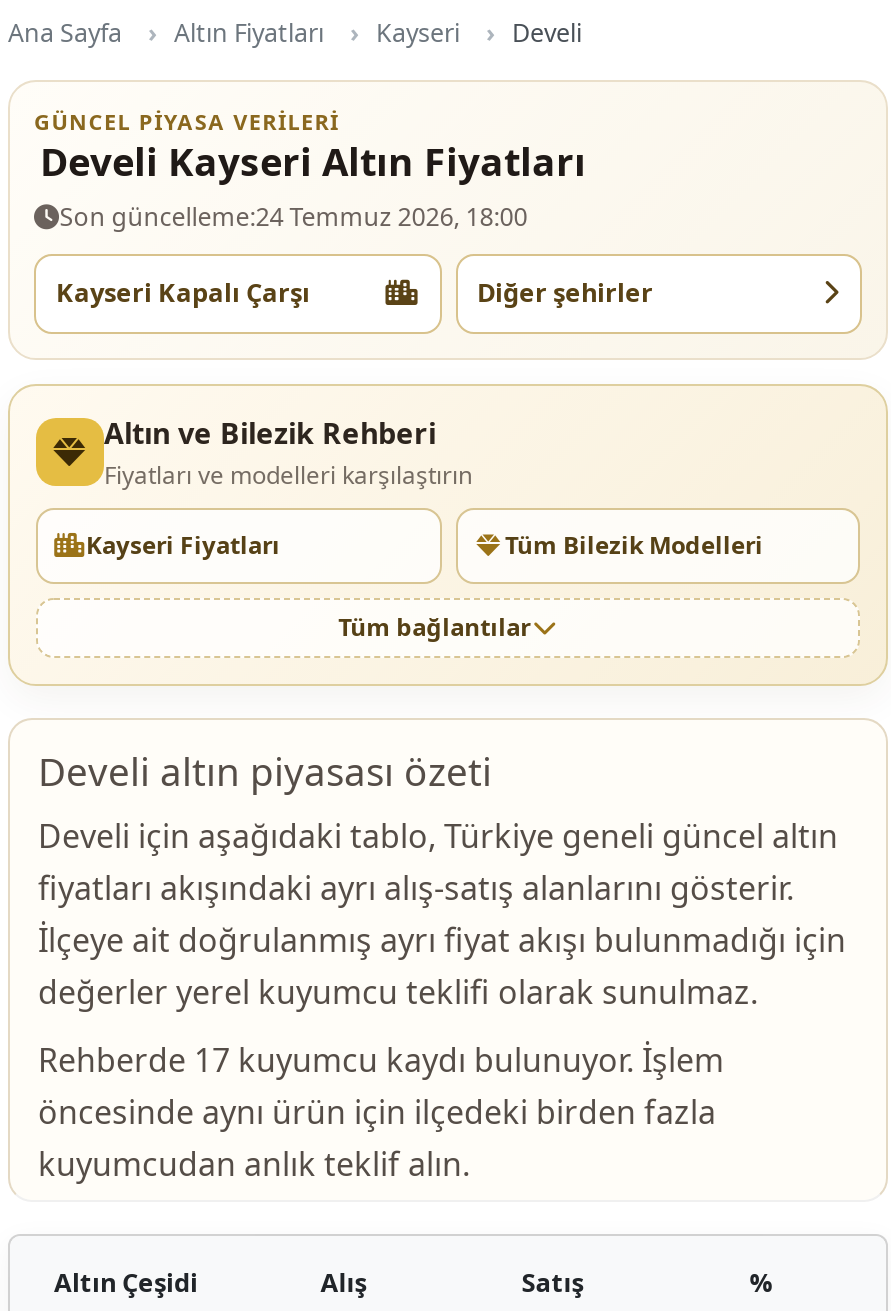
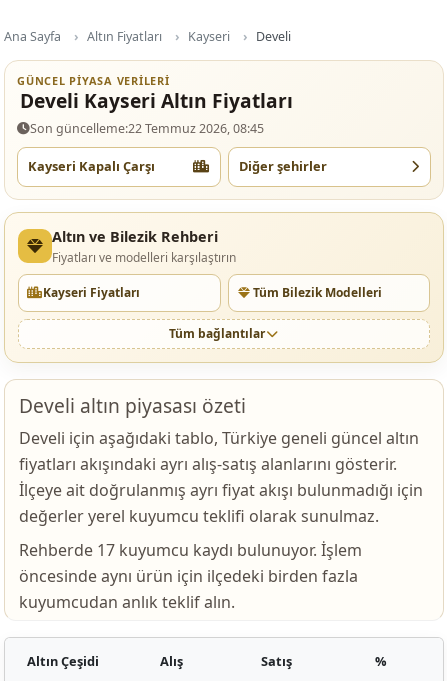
- Son güncelleme:24 Temmuz 2026, 18:00
+ Son güncelleme:22 Temmuz 2026, 08:45
